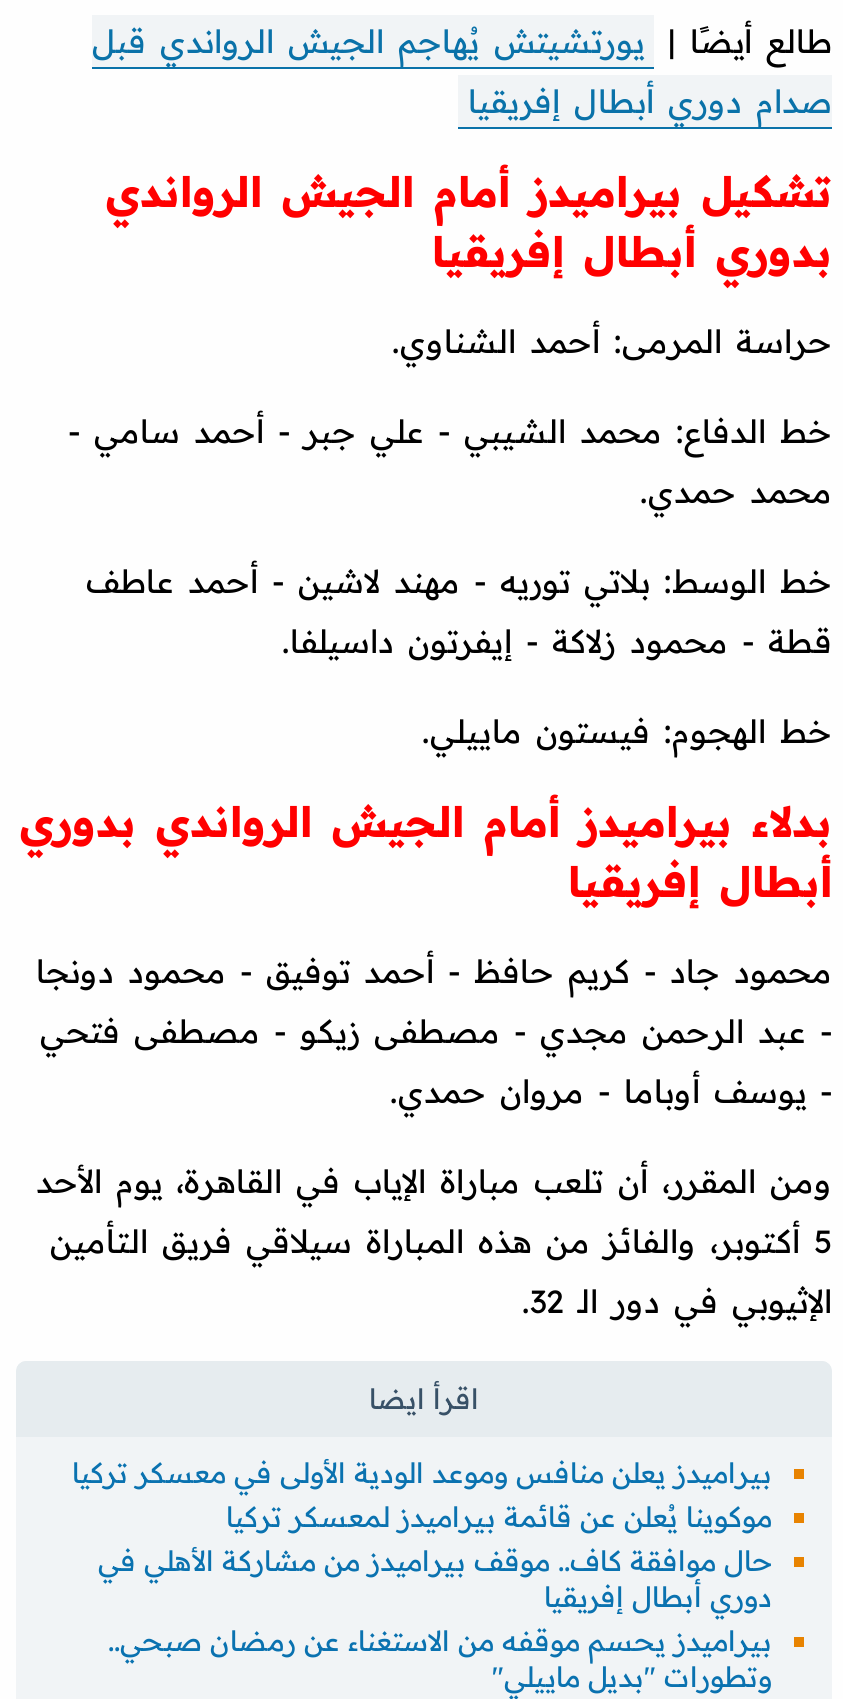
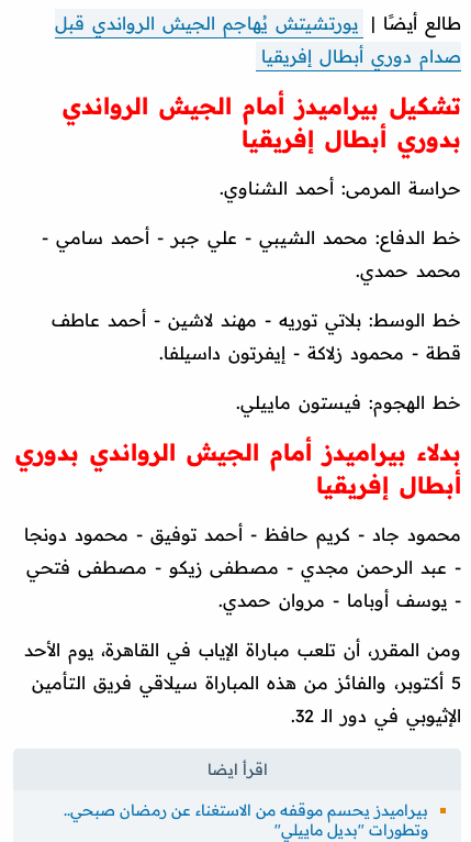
- بيراميدز يعلن منافس وموعد الودية الأولى في معسكر تركيا
- موكوينا يُعلن عن قائمة بيراميدز لمعسكر تركيا
- حال موافقة كاف.. موقف بيراميدز من مشاركة الأهلي في
- دوري أبطال إفريقيا
